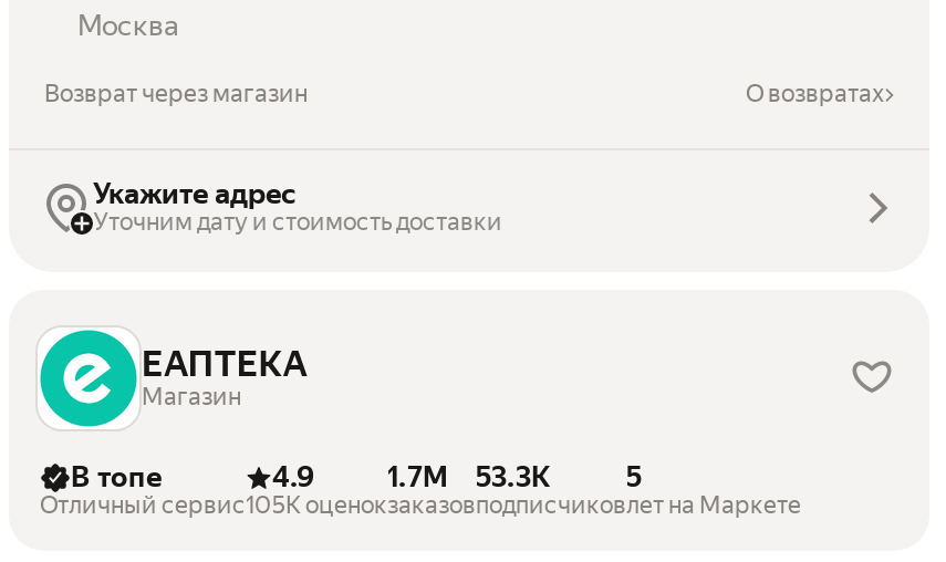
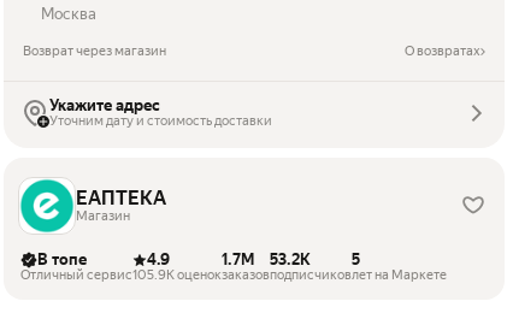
- 1.7M 53.3K
+ 1.7M 53.2K

- 105K оценок
+ 105.9K оценок
